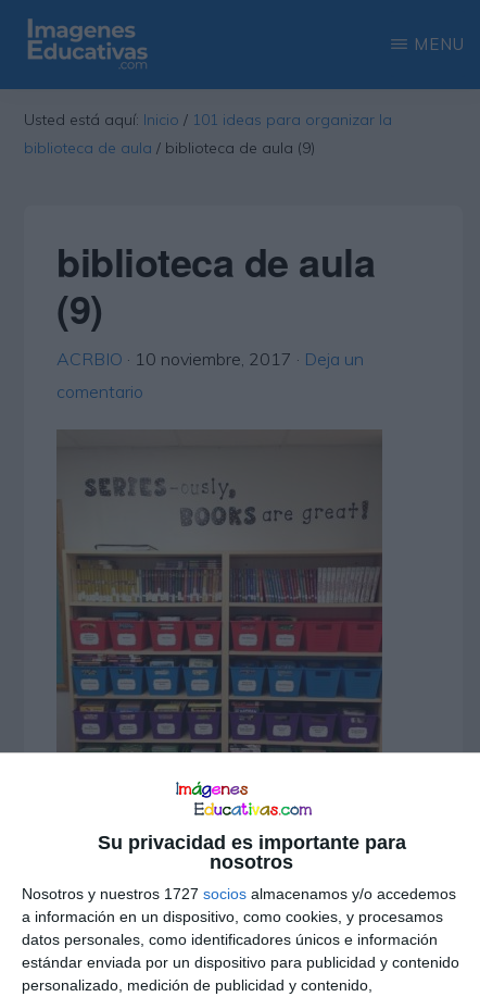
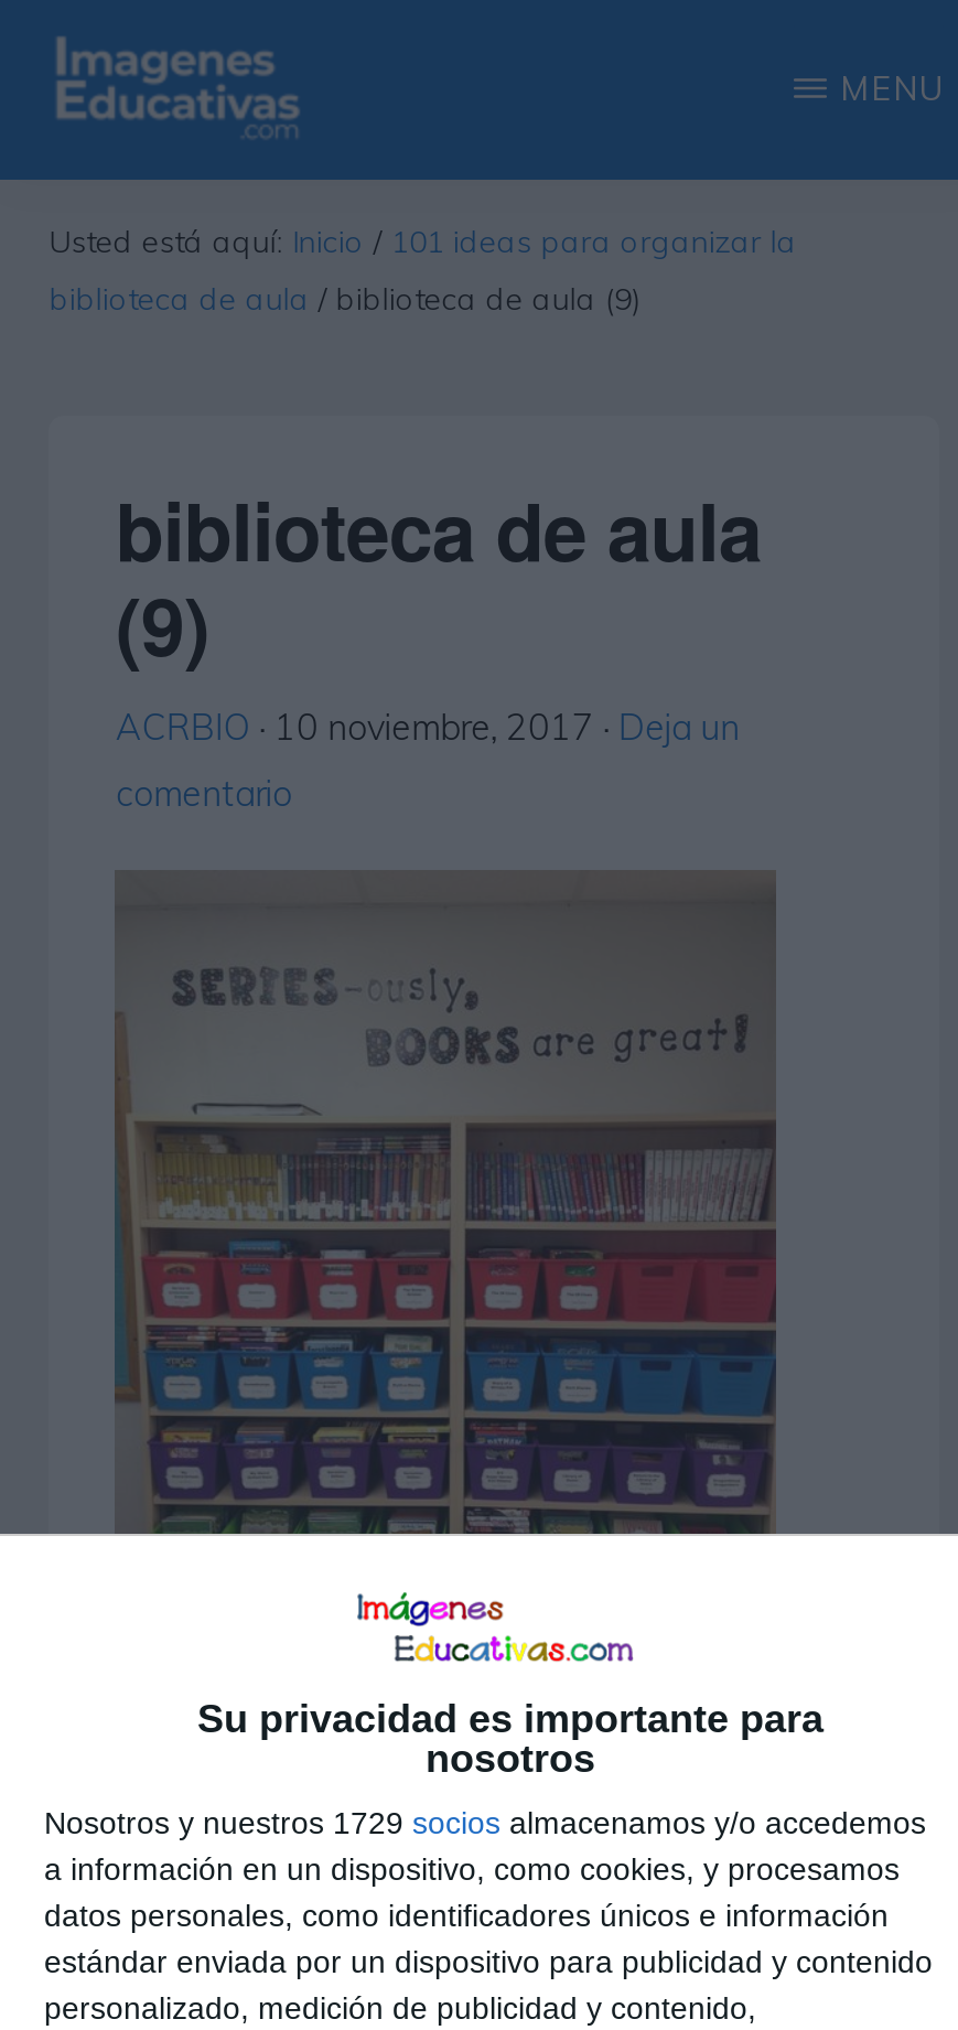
- Nosotros y nuestros 1727 socios almacenamos y/o accedemos
+ Nosotros y nuestros 1729 socios almacenamos y/o accedemos
